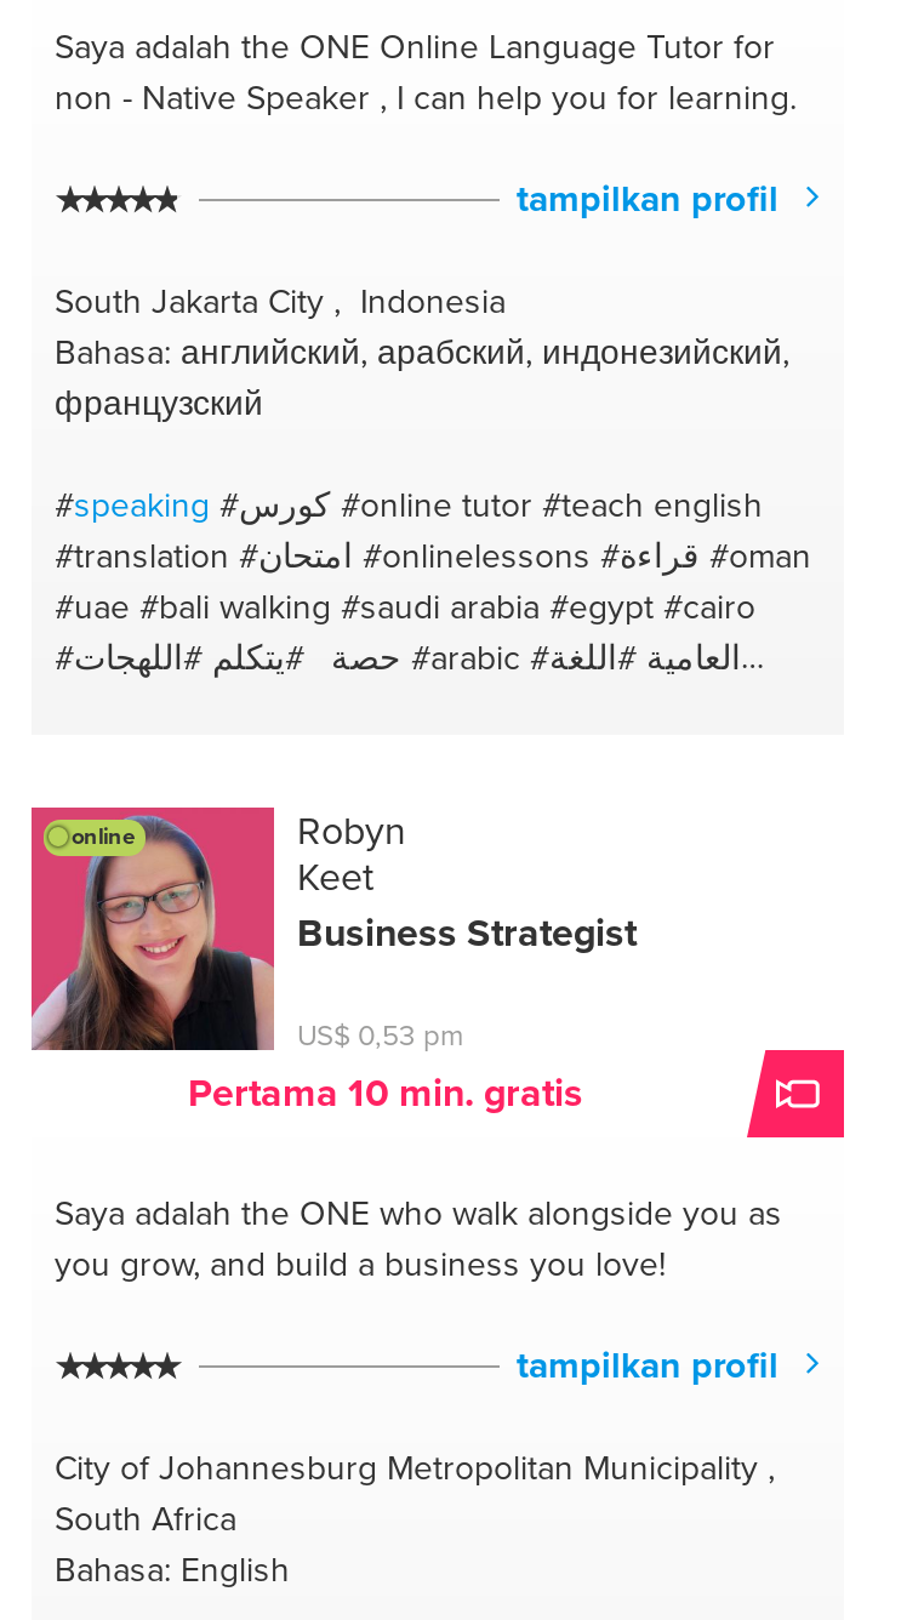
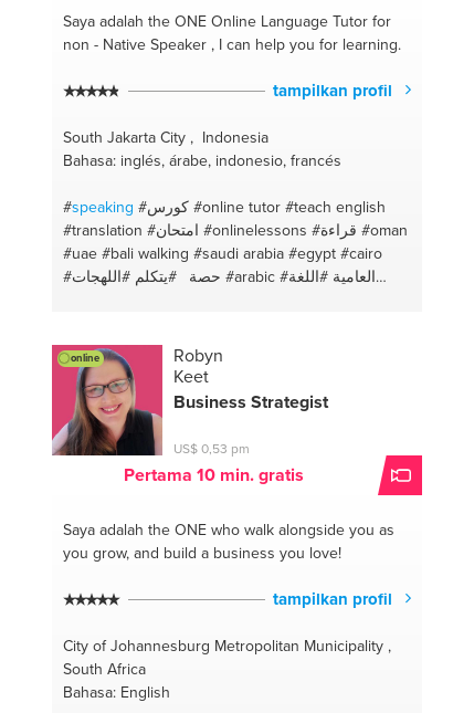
- Bahasa: английский, арабский, индонезийский,
- французский
+ Bahasa: inglés, árabe, indonesio, francés
